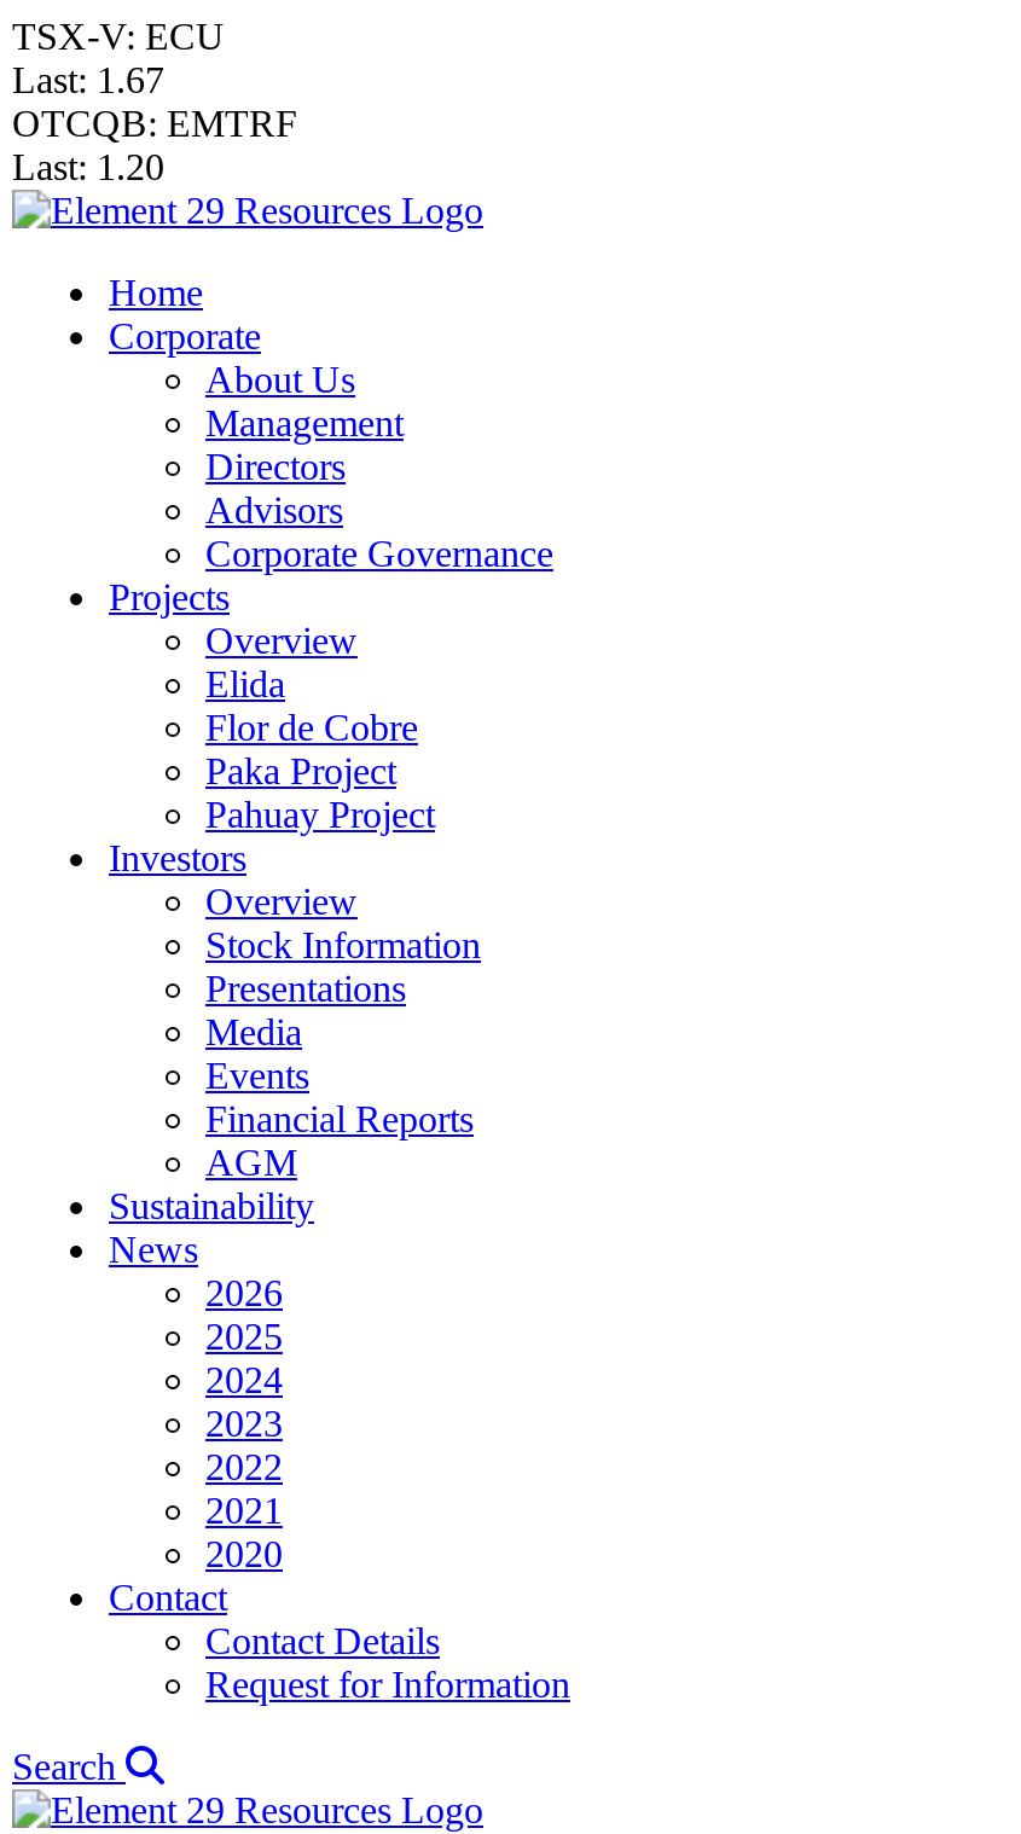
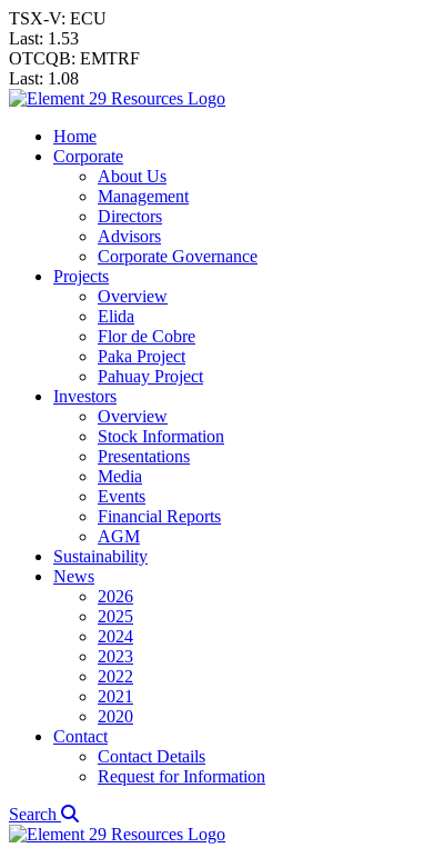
- Last: 1.67
+ Last: 1.53

- Last: 1.20
+ Last: 1.08
